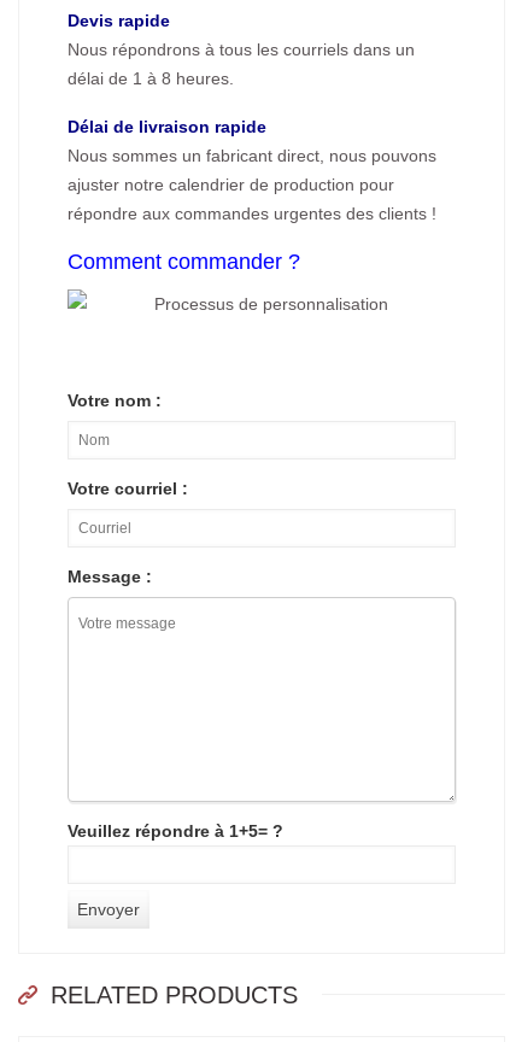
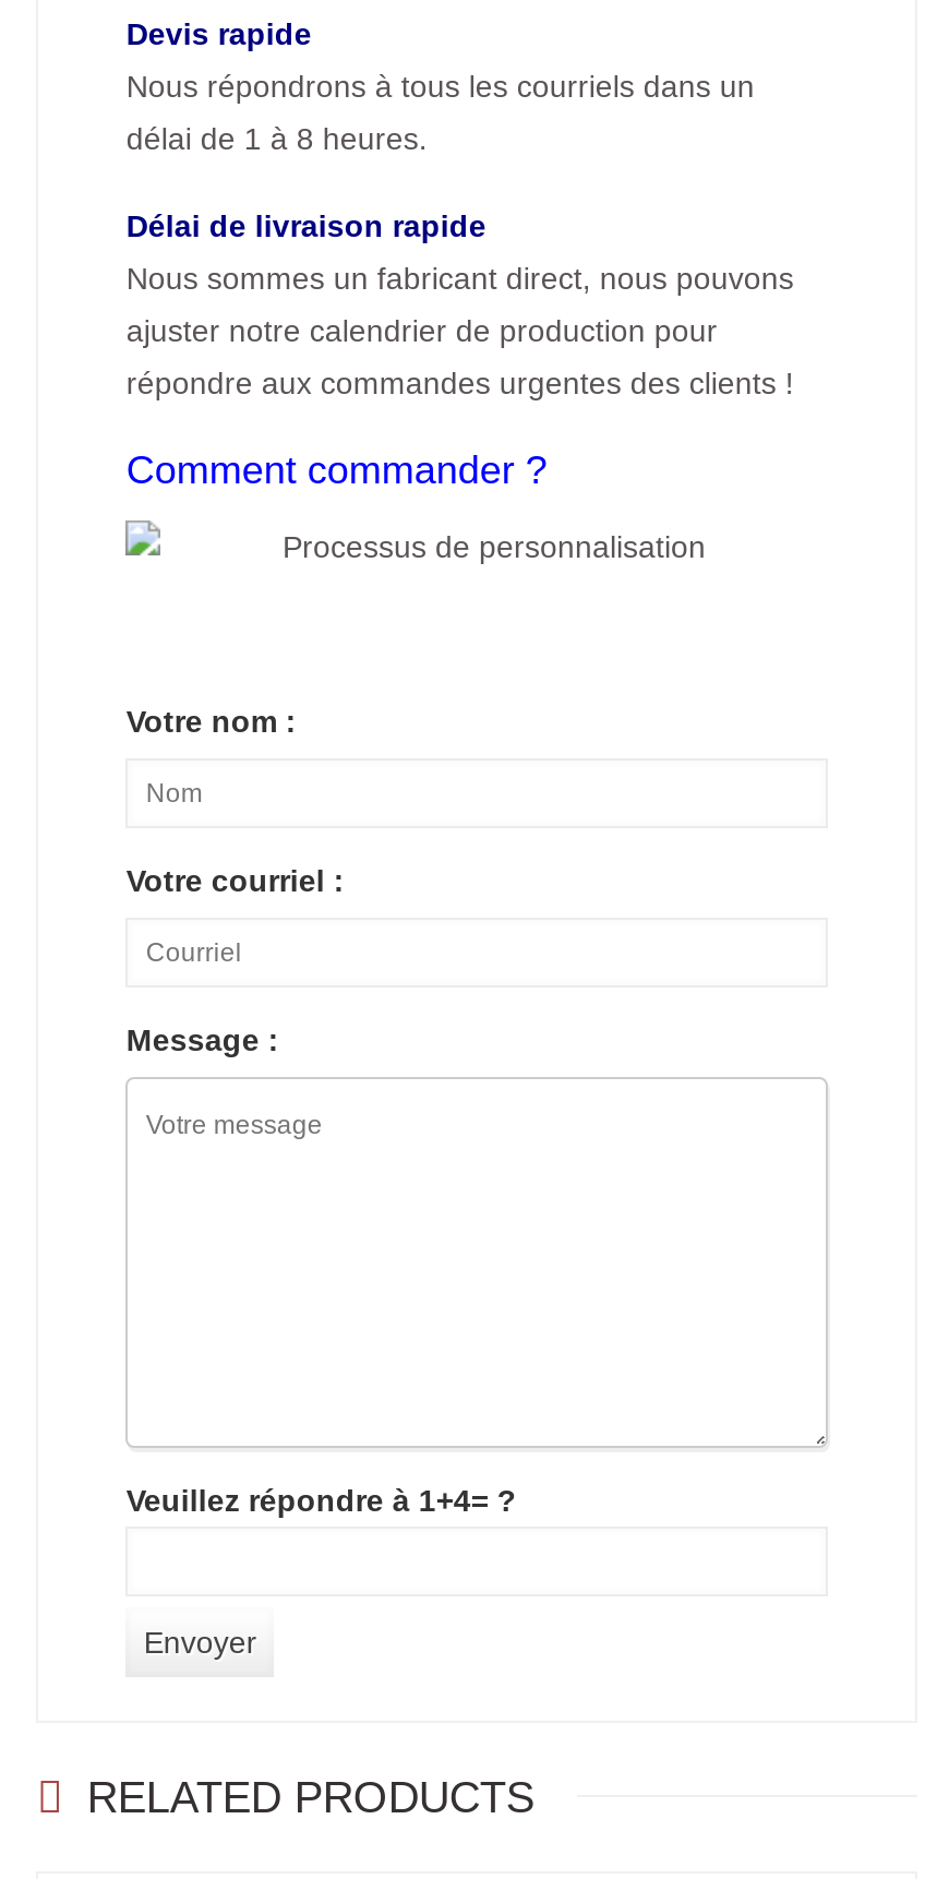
- Veuillez répondre à 1+5= ?
+ Veuillez répondre à 1+4= ?
